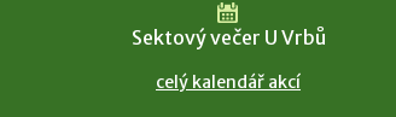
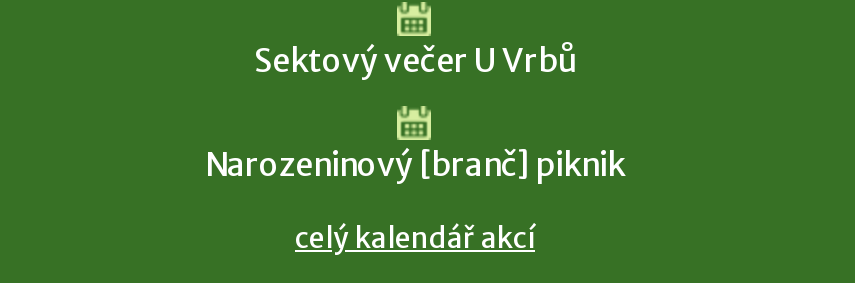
+ Narozeninový [branč] piknik
